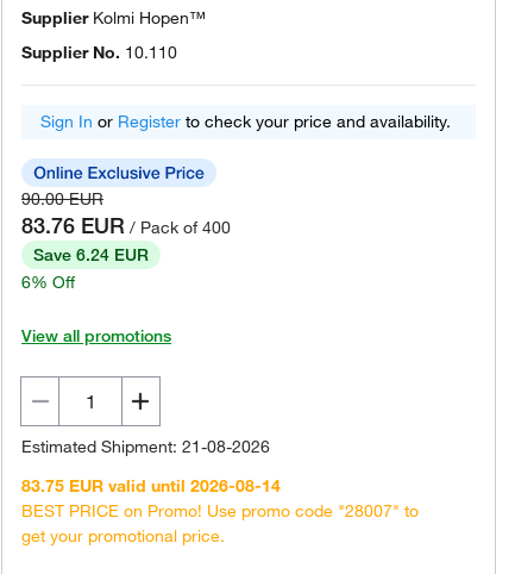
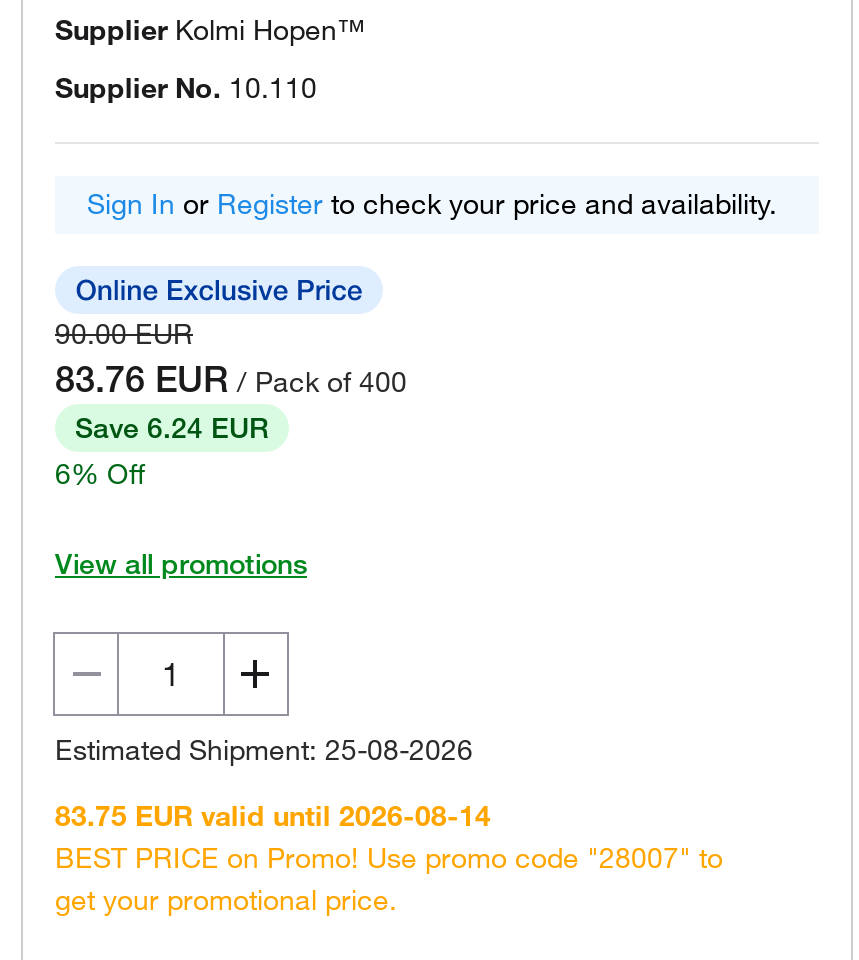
- Estimated Shipment: 21-08-2026
+ Estimated Shipment: 25-08-2026
